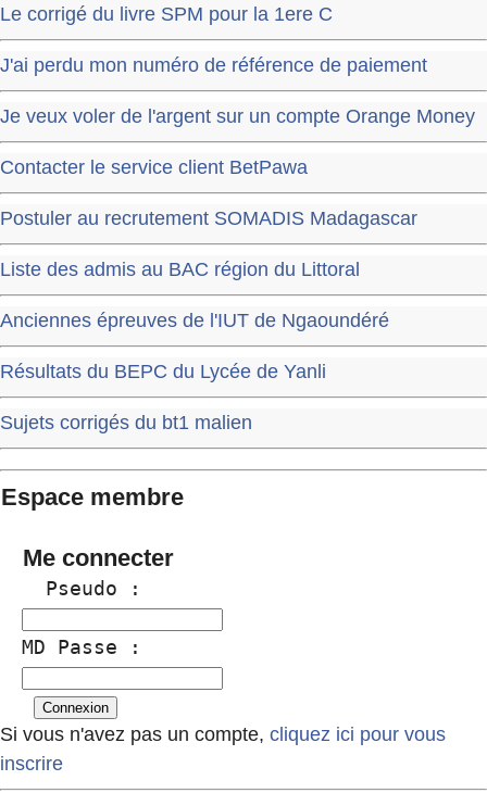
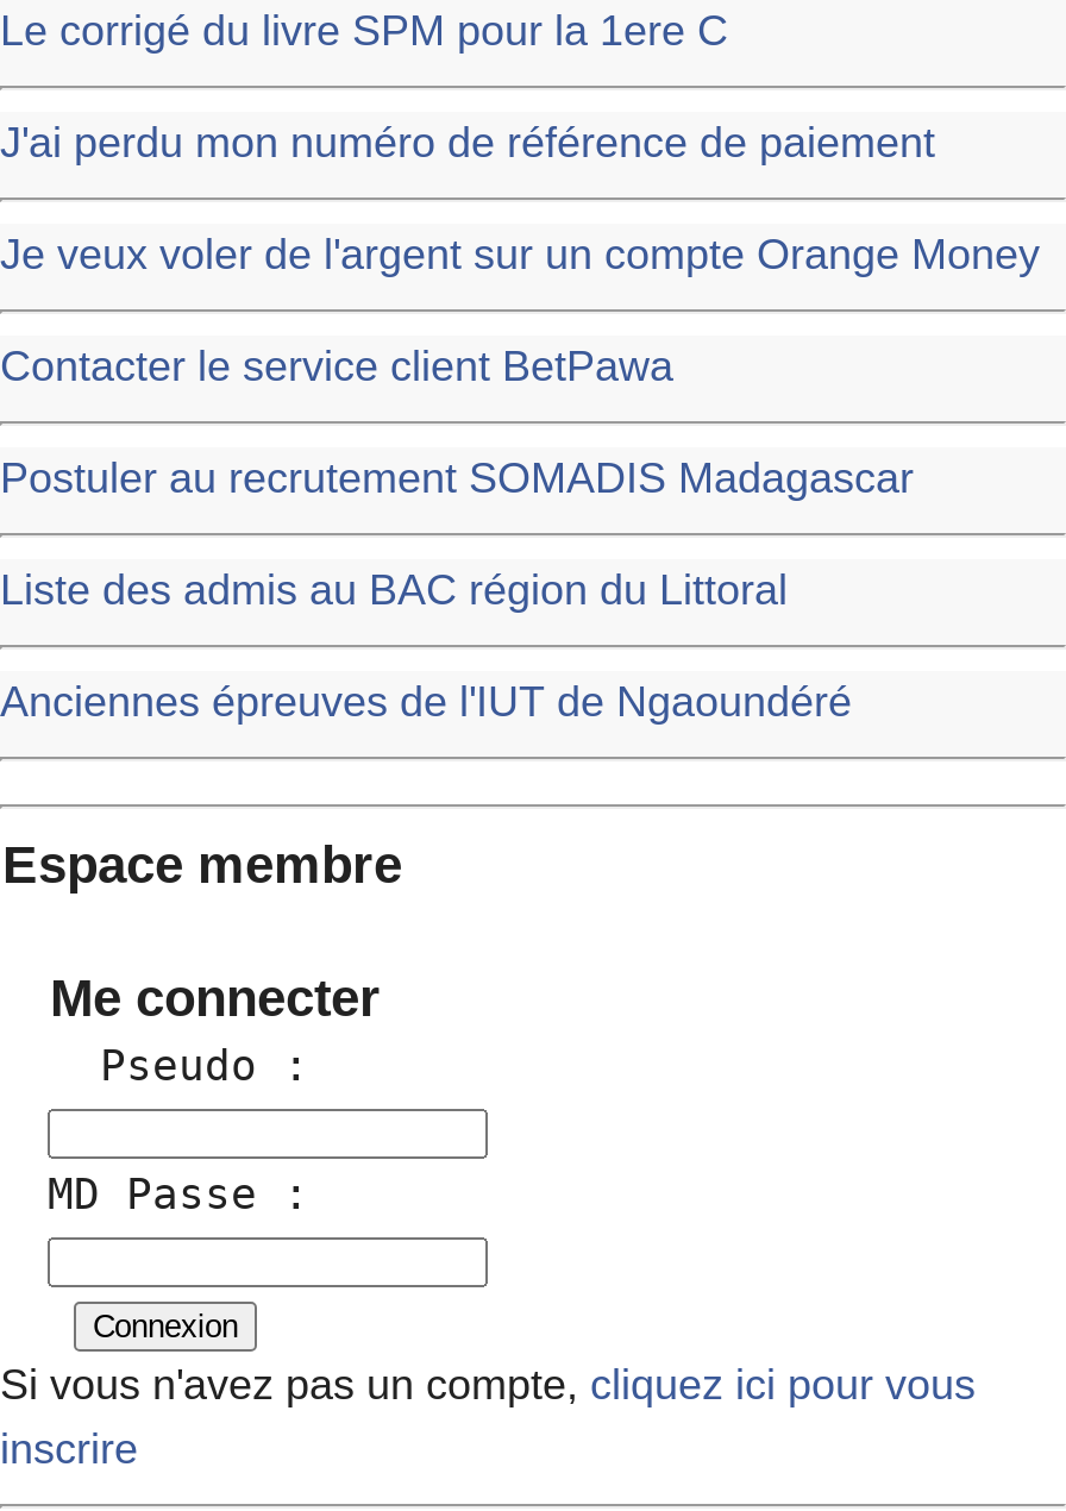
- Résultats du BEPC du Lycée de Yanli
- Sujets corrigés du bt1 malien
